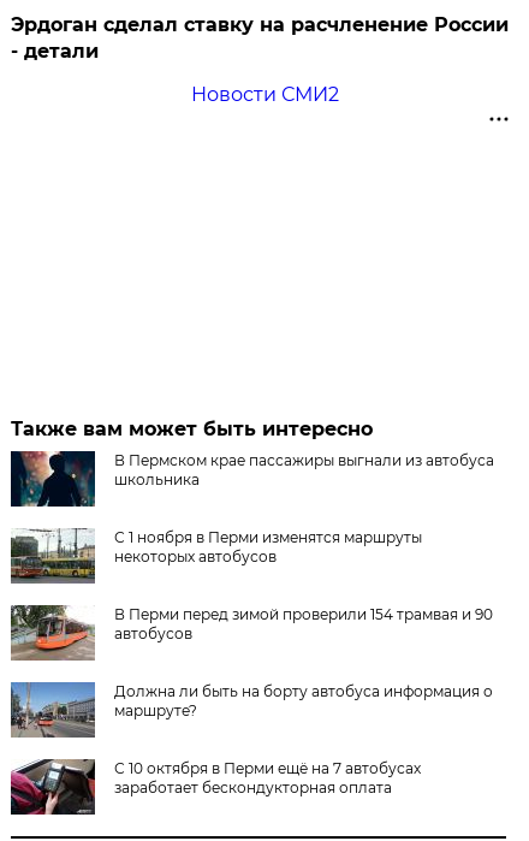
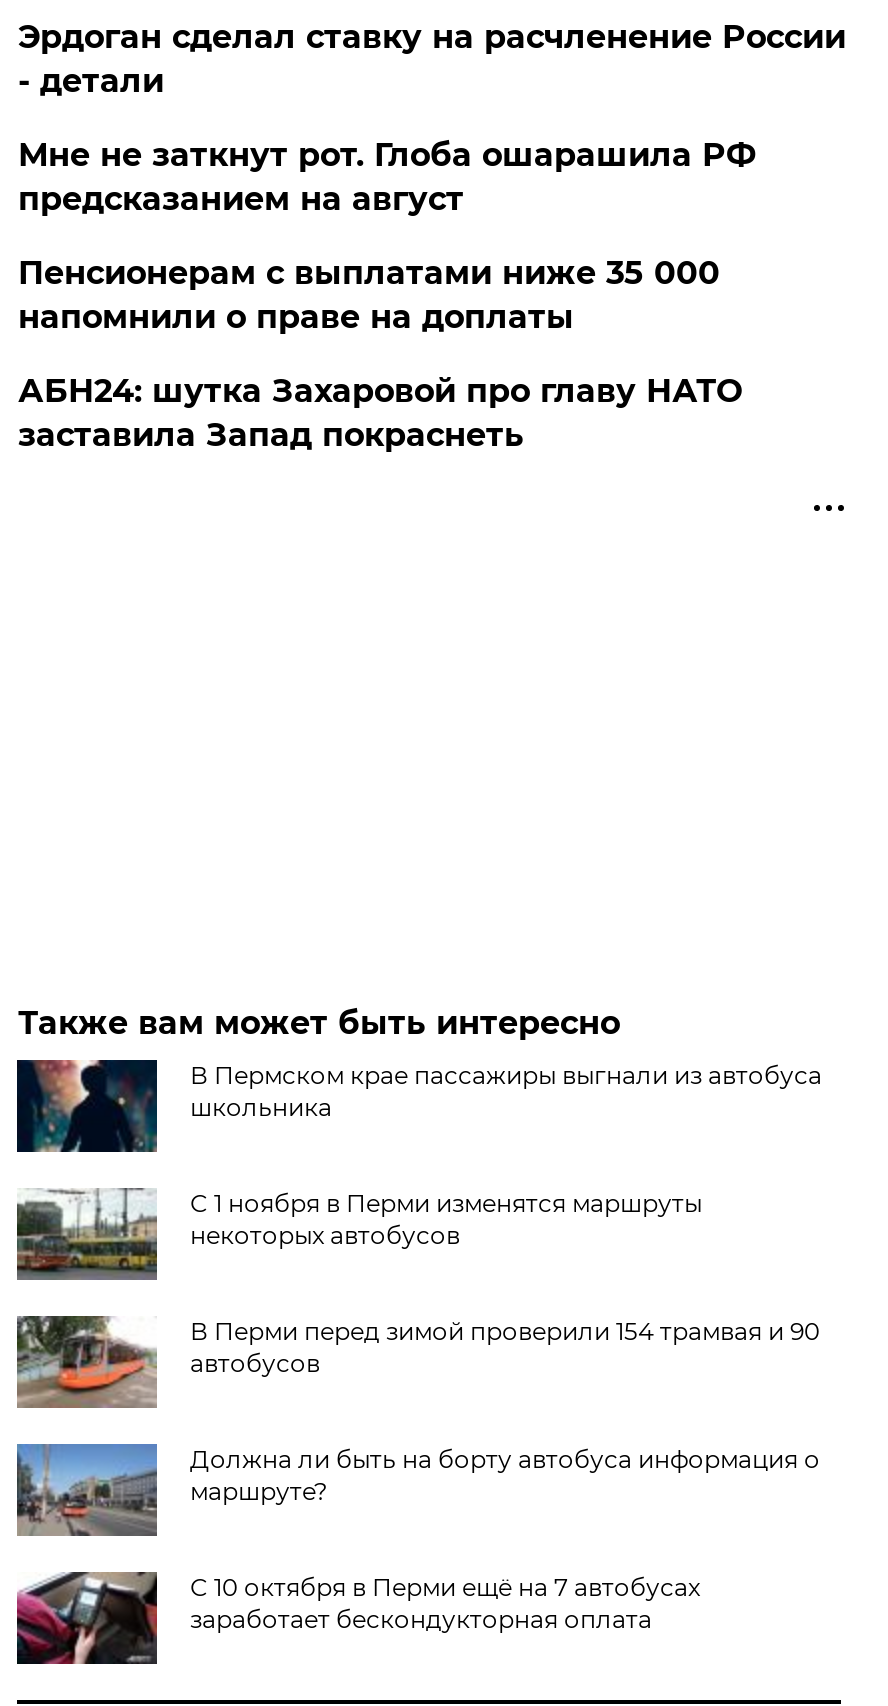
- Новости СМИ2
+ Мне не заткнут рот. Глоба ошарашила РФ
+ предсказанием на август
+ Пенсионерам с выплатами ниже 35 000
+ напомнили о праве на доплаты
+ АБН24: шутка Захаровой про главу НАТО
+ заставила Запад покраснеть
